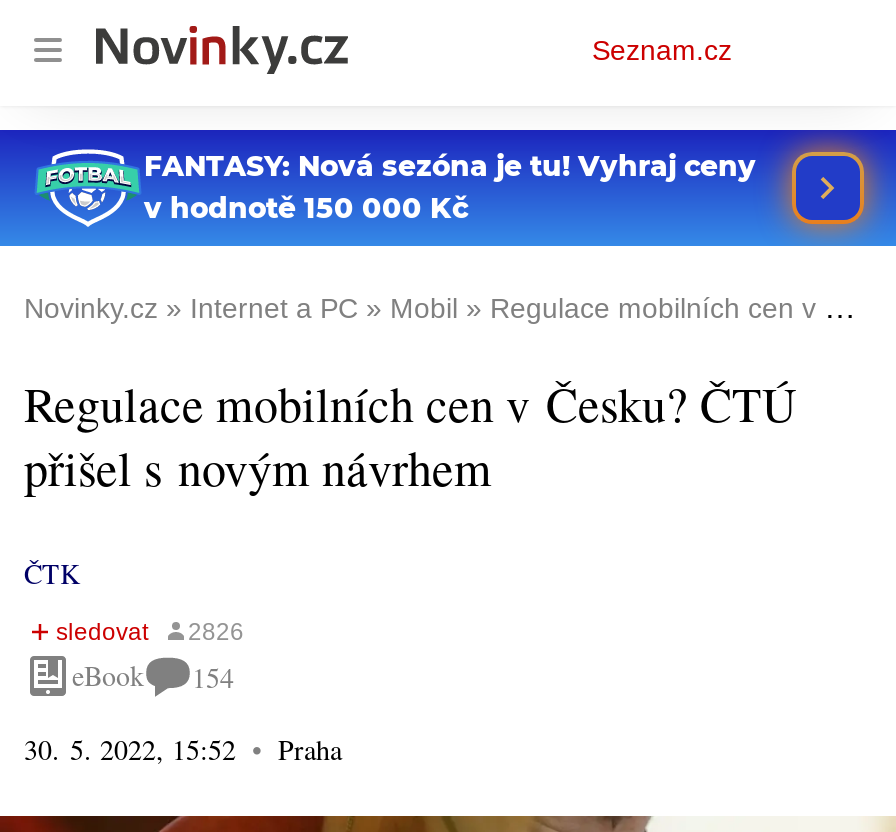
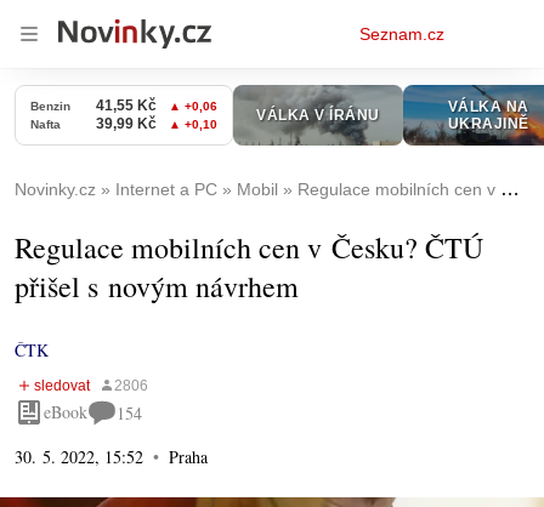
- [image]
+ [image]
